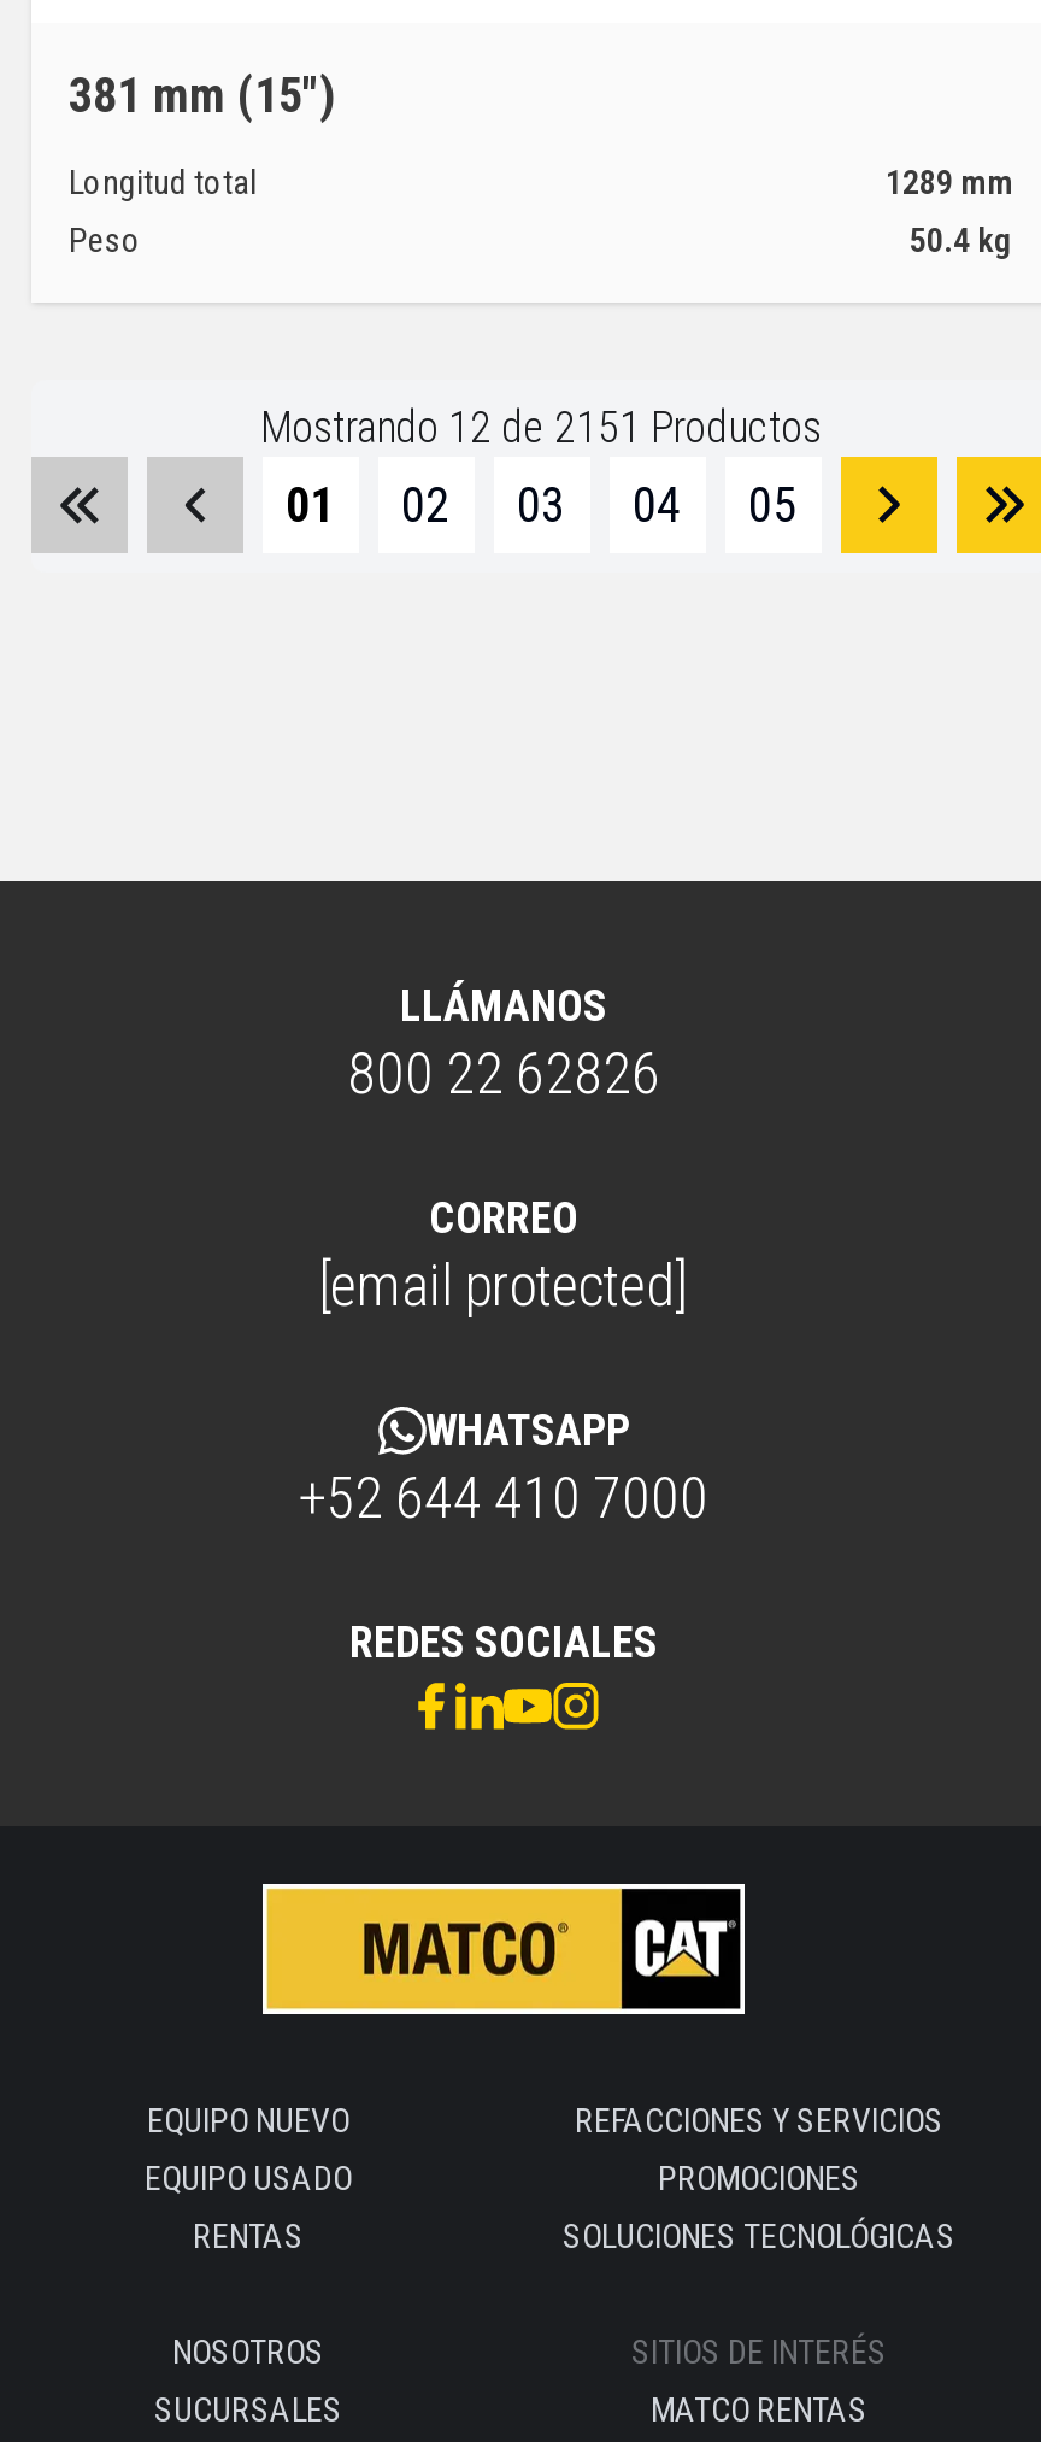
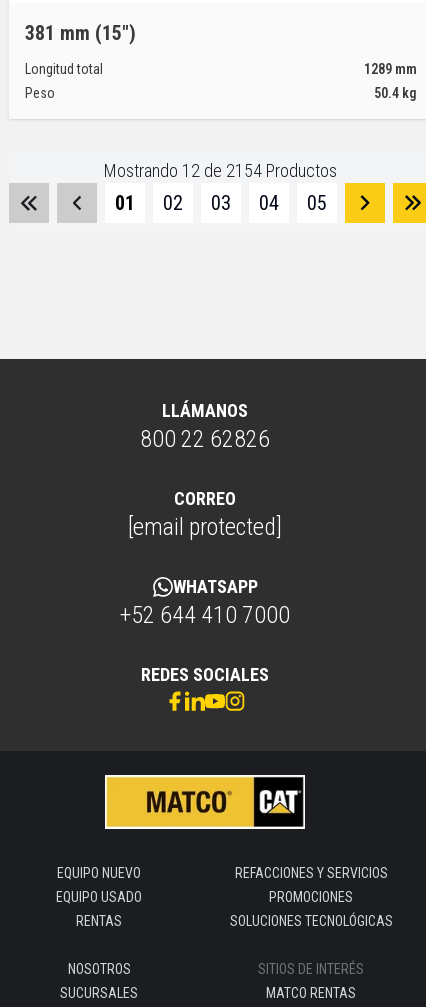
- Mostrando 12 de 2151 Productos
+ Mostrando 12 de 2154 Productos
